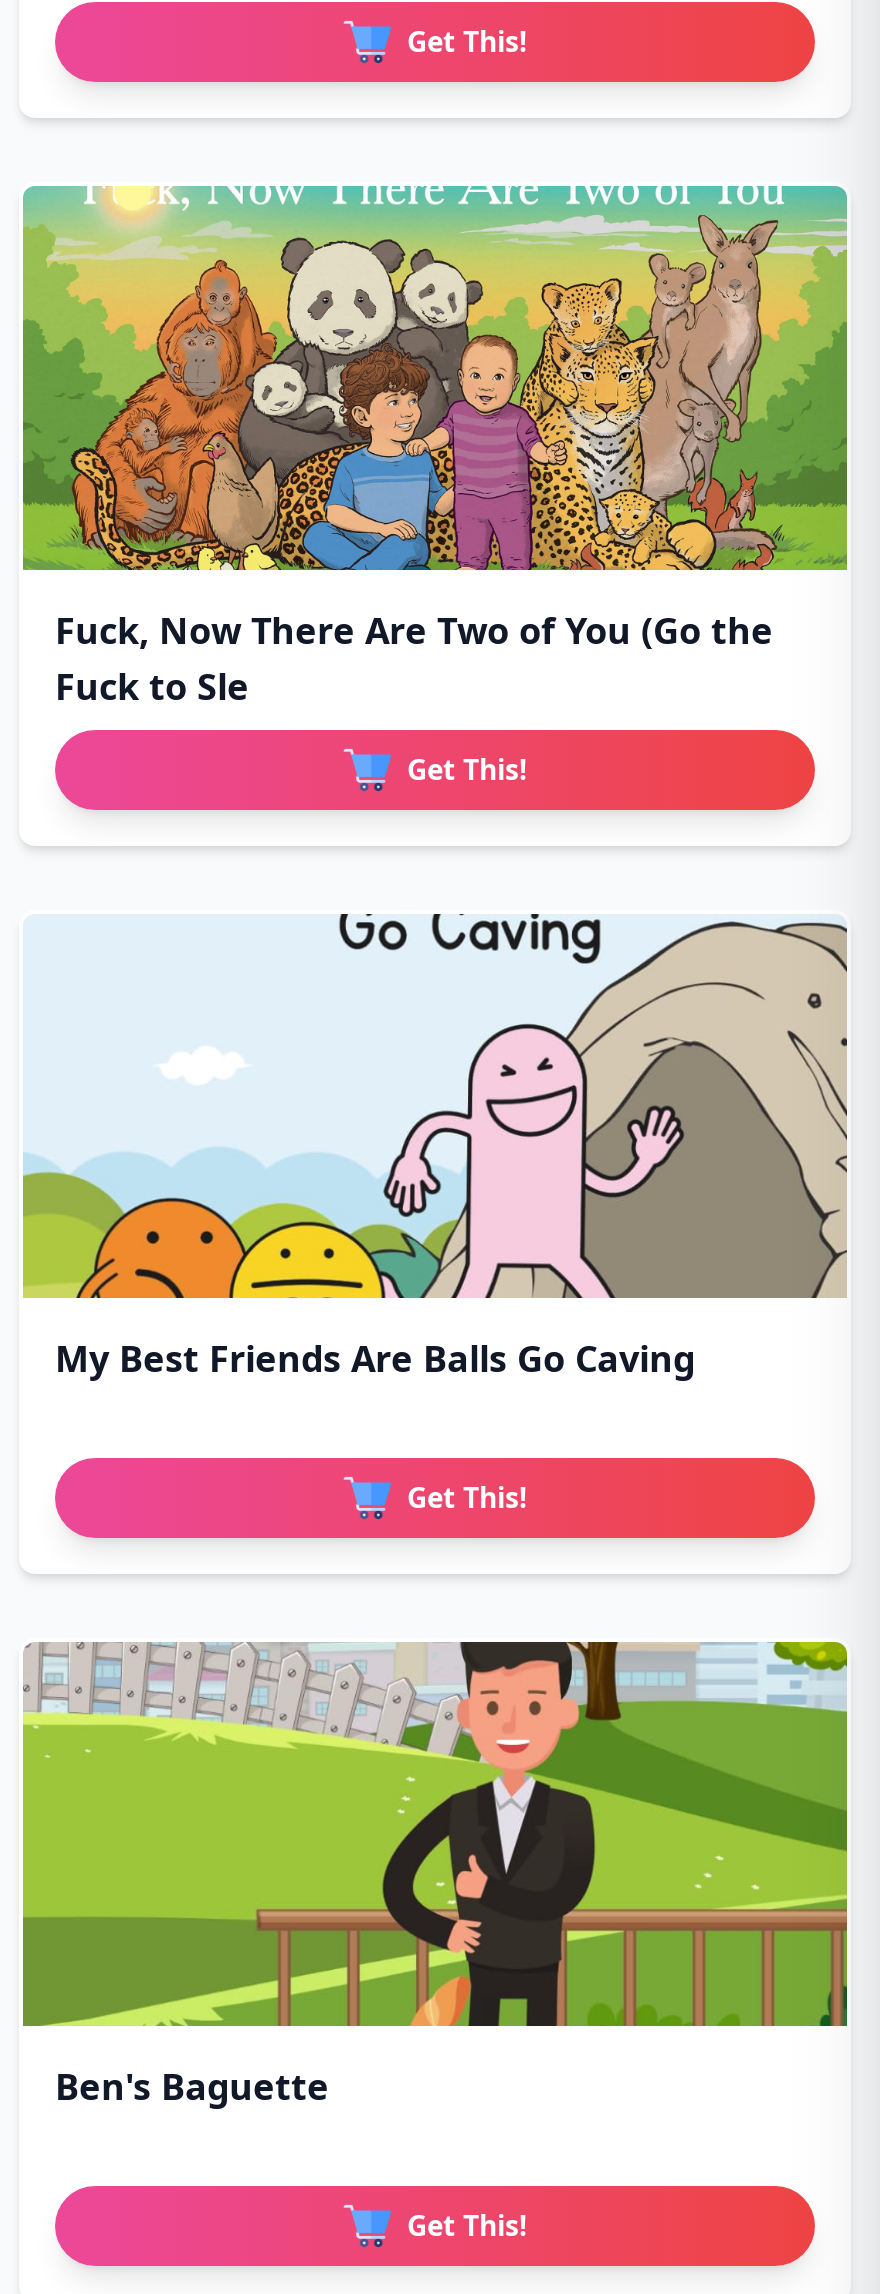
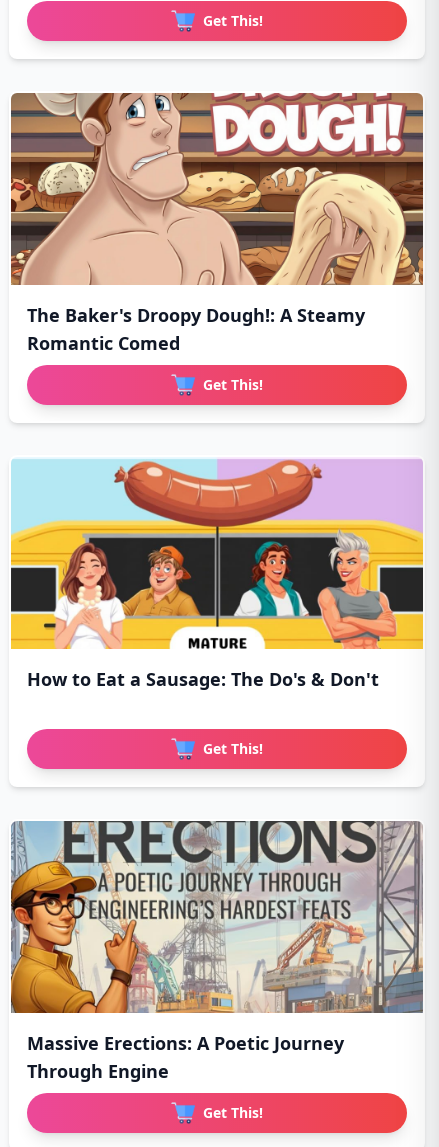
- [image]
- Fuck, Now There Are Two of You (Go the
- Fuck to Sle
+ [image]
+ The Baker's Droopy Dough!: A Steamy
+ Romantic Comed

- [image]
- My Best Friends Are Balls Go Caving
+ [image]
+ How to Eat a Sausage: The Do's & Don't

- [image]
- Ben's Baguette
+ [image]
+ Massive Erections: A Poetic Journey
+ Through Engine
